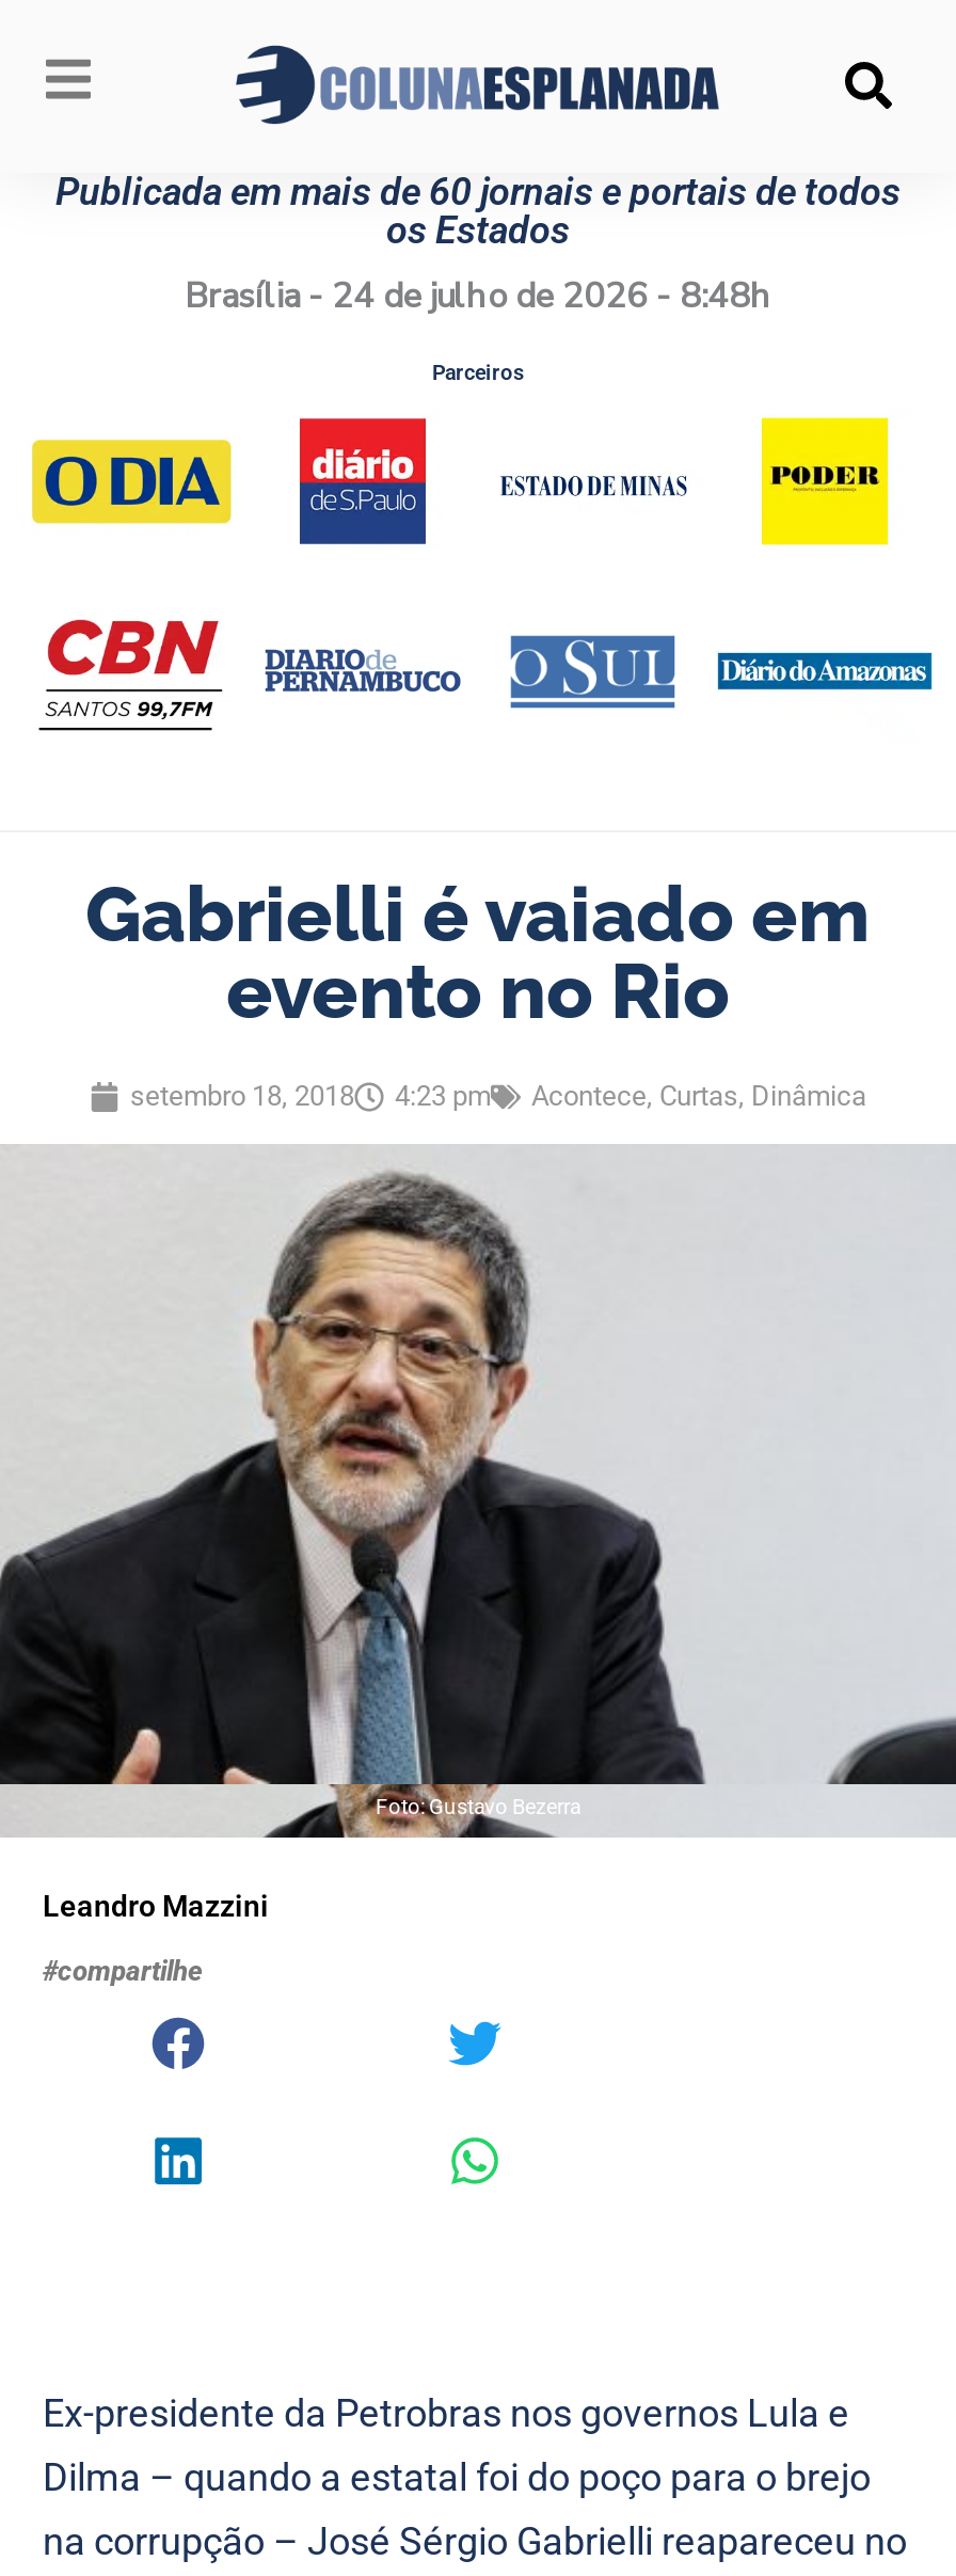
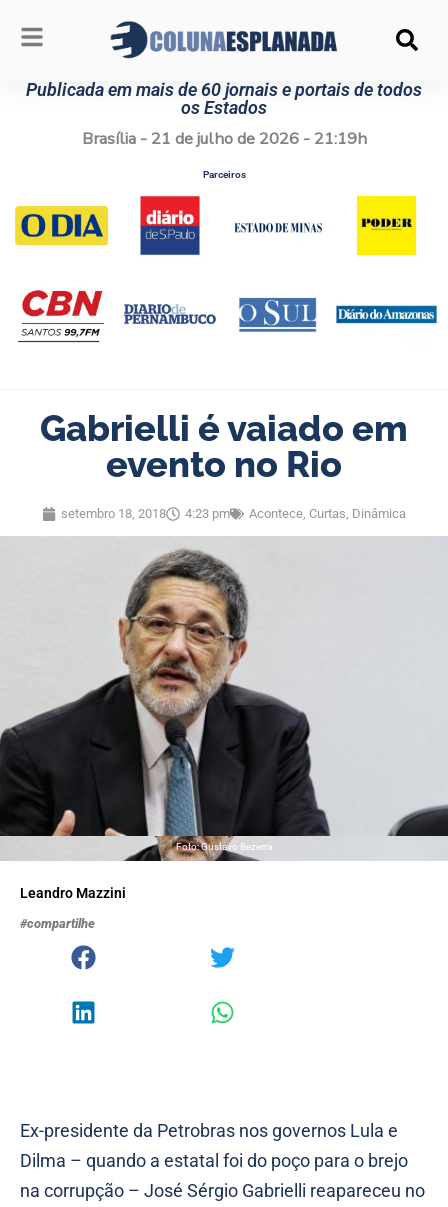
- Brasília - 24 de julho de 2026 - 8:48h
+ Brasília - 21 de julho de 2026 - 21:19h
